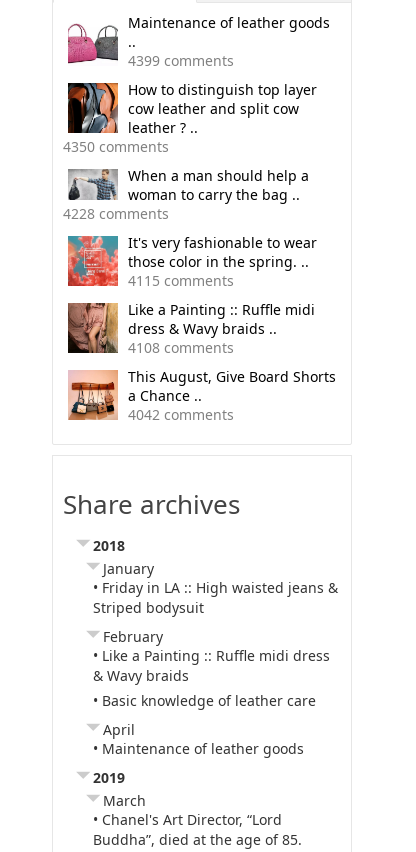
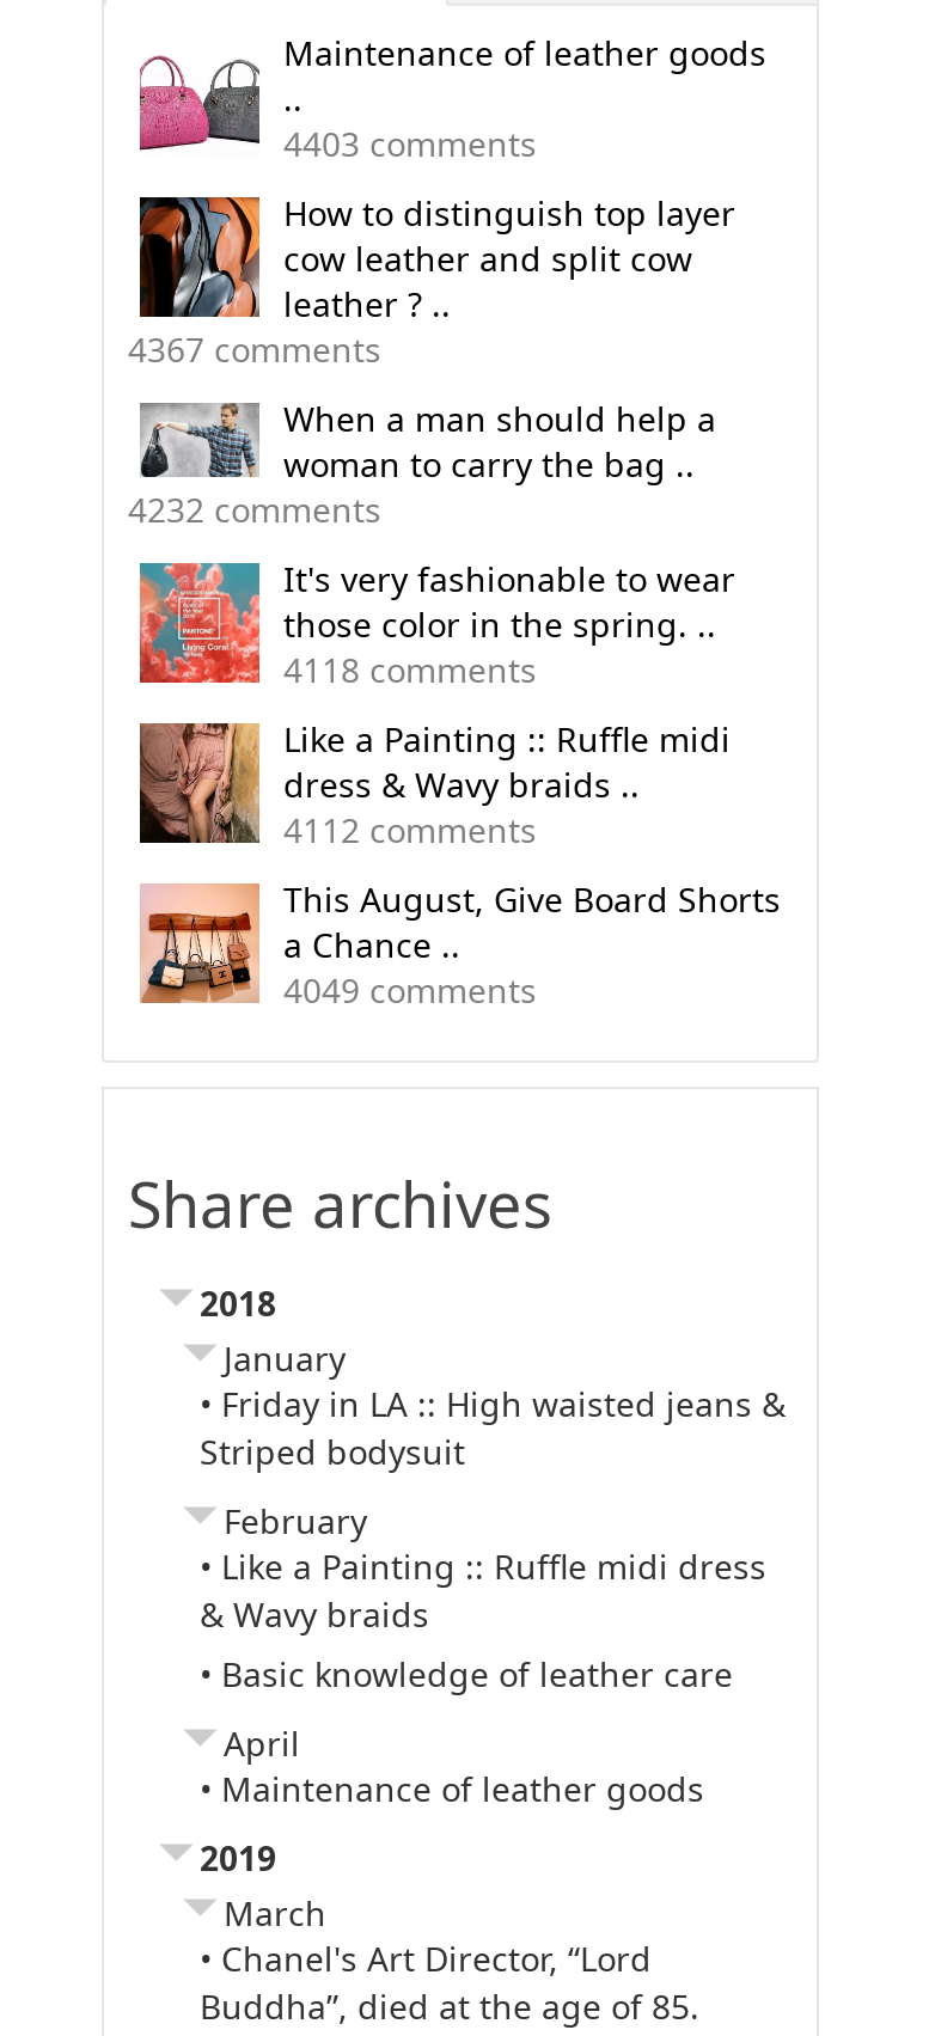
- 4399 comments
+ 4403 comments

- 4350 comments
+ 4367 comments

- 4228 comments
+ 4232 comments

- 4115 comments
+ 4118 comments

- 4108 comments
+ 4112 comments

- 4042 comments
+ 4049 comments
